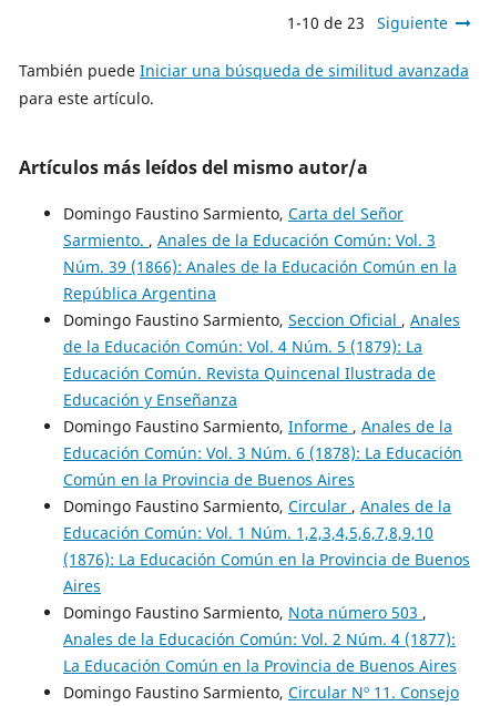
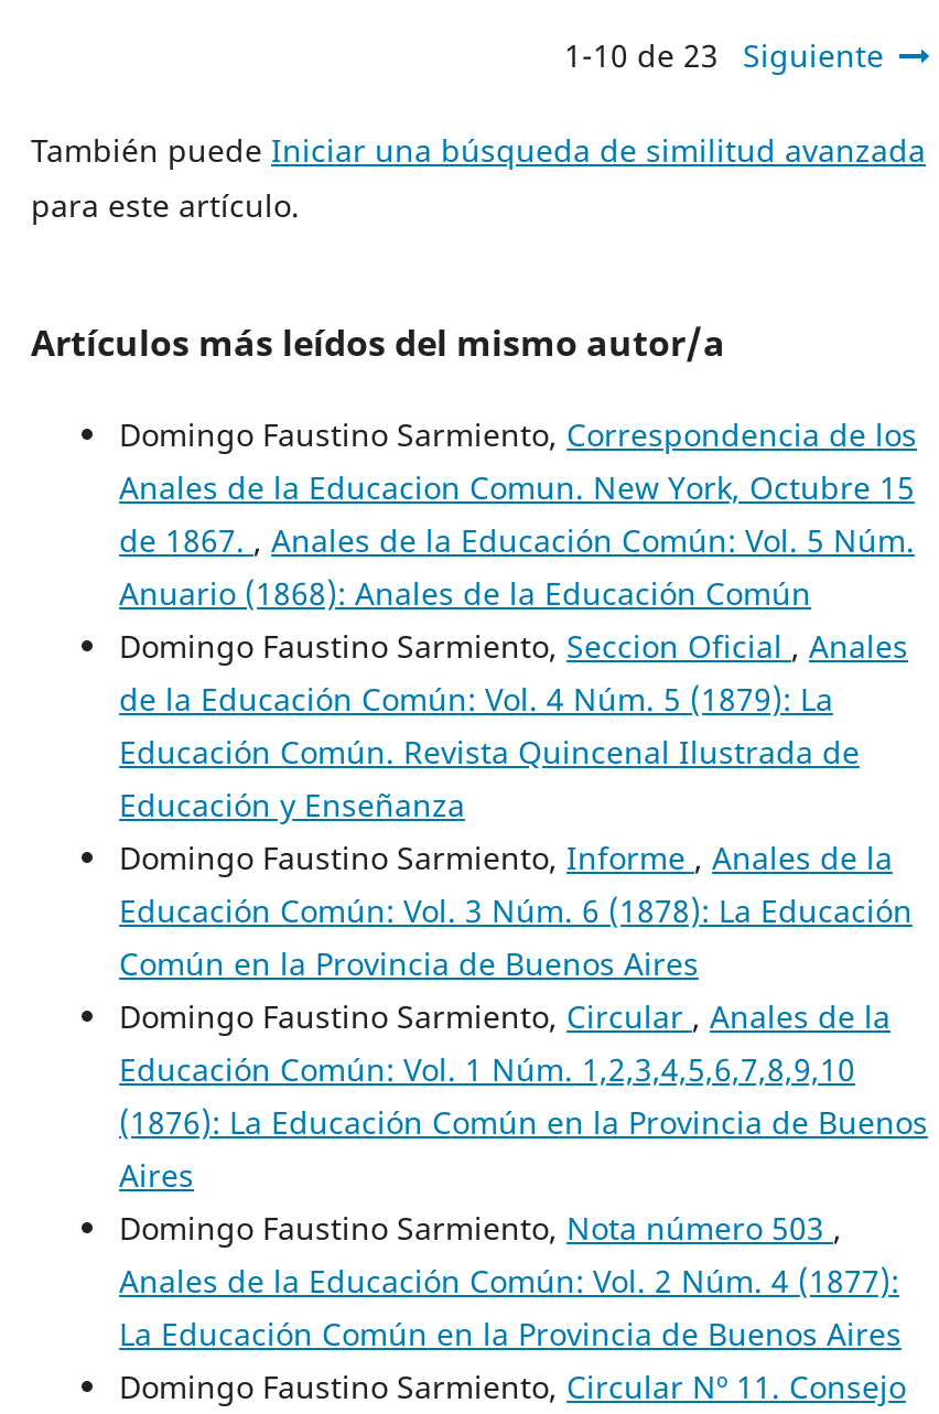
- Domingo Faustino Sarmiento, Carta del Señor
- Sarmiento., Anales de la Educación Común: Vol. 3
- Núm. 39 (1866): Anales de la Educación Común en la
- República Argentina
+ Domingo Faustino Sarmiento, Correspondencia de los
+ Anales de la Educacion Comun. New York, Octubre 15
+ de 1867., Anales de la Educación Común: Vol. 5 Núm.
+ Anuario (1868): Anales de la Educación Común
